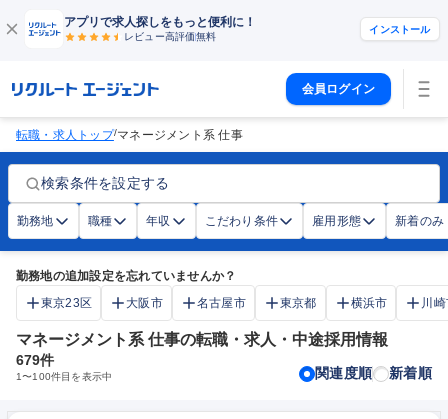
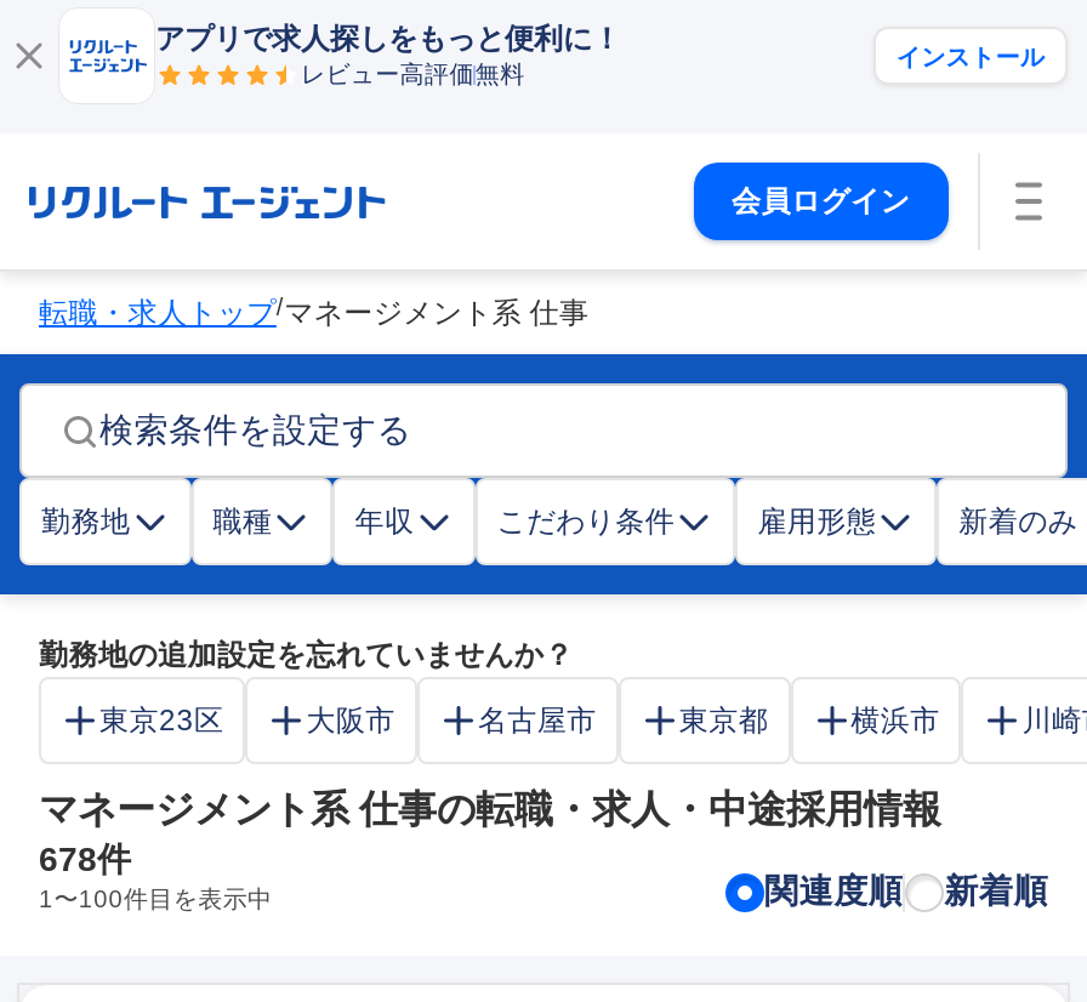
- 679件
+ 678件
